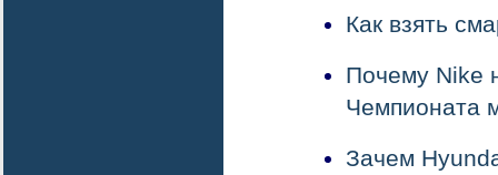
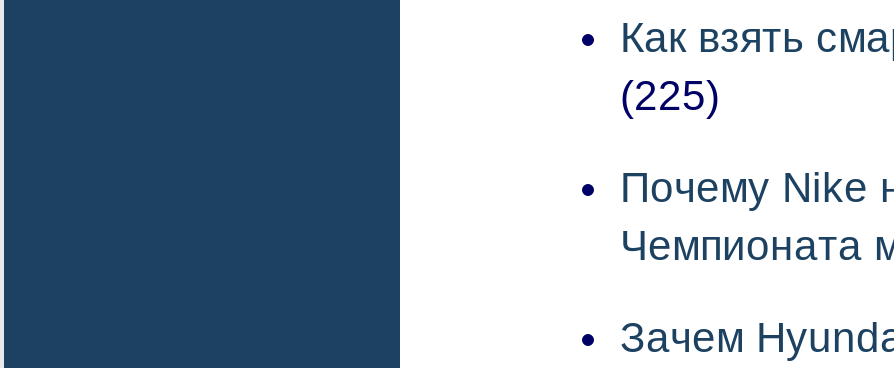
+ (225)
